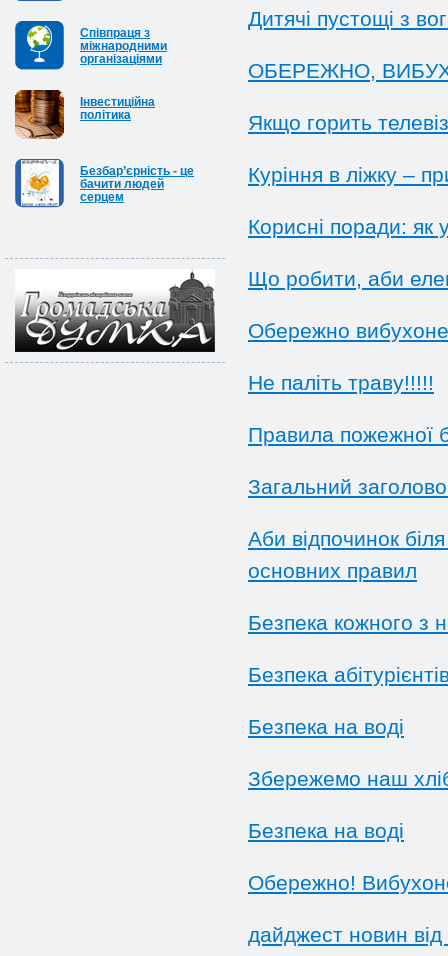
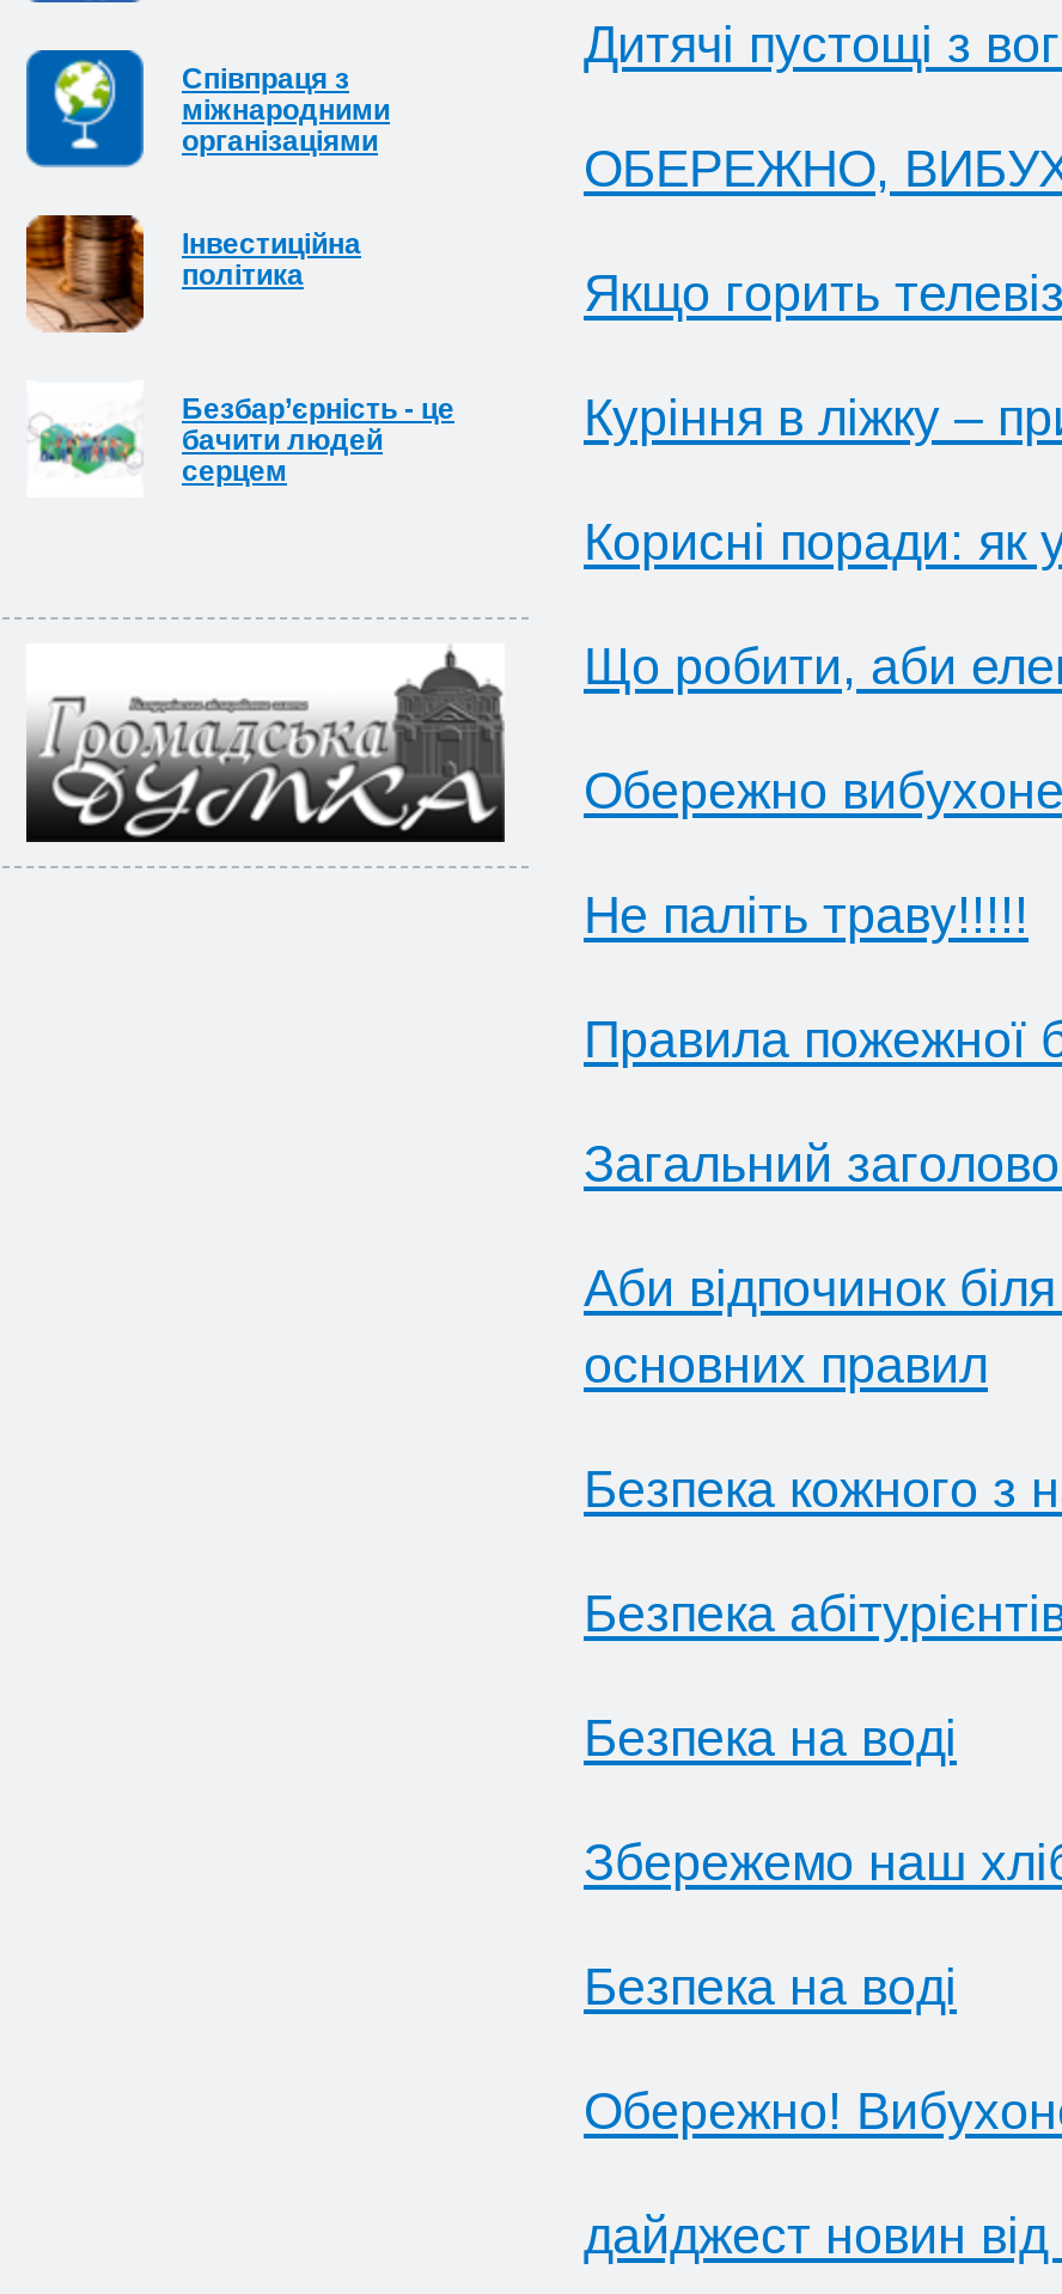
- [image]
+ [image]
